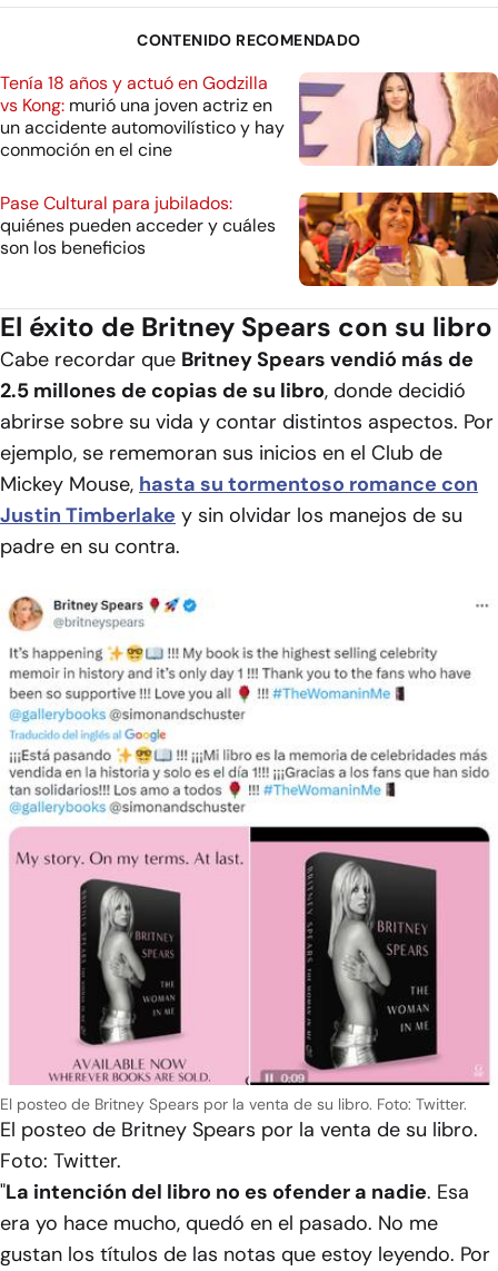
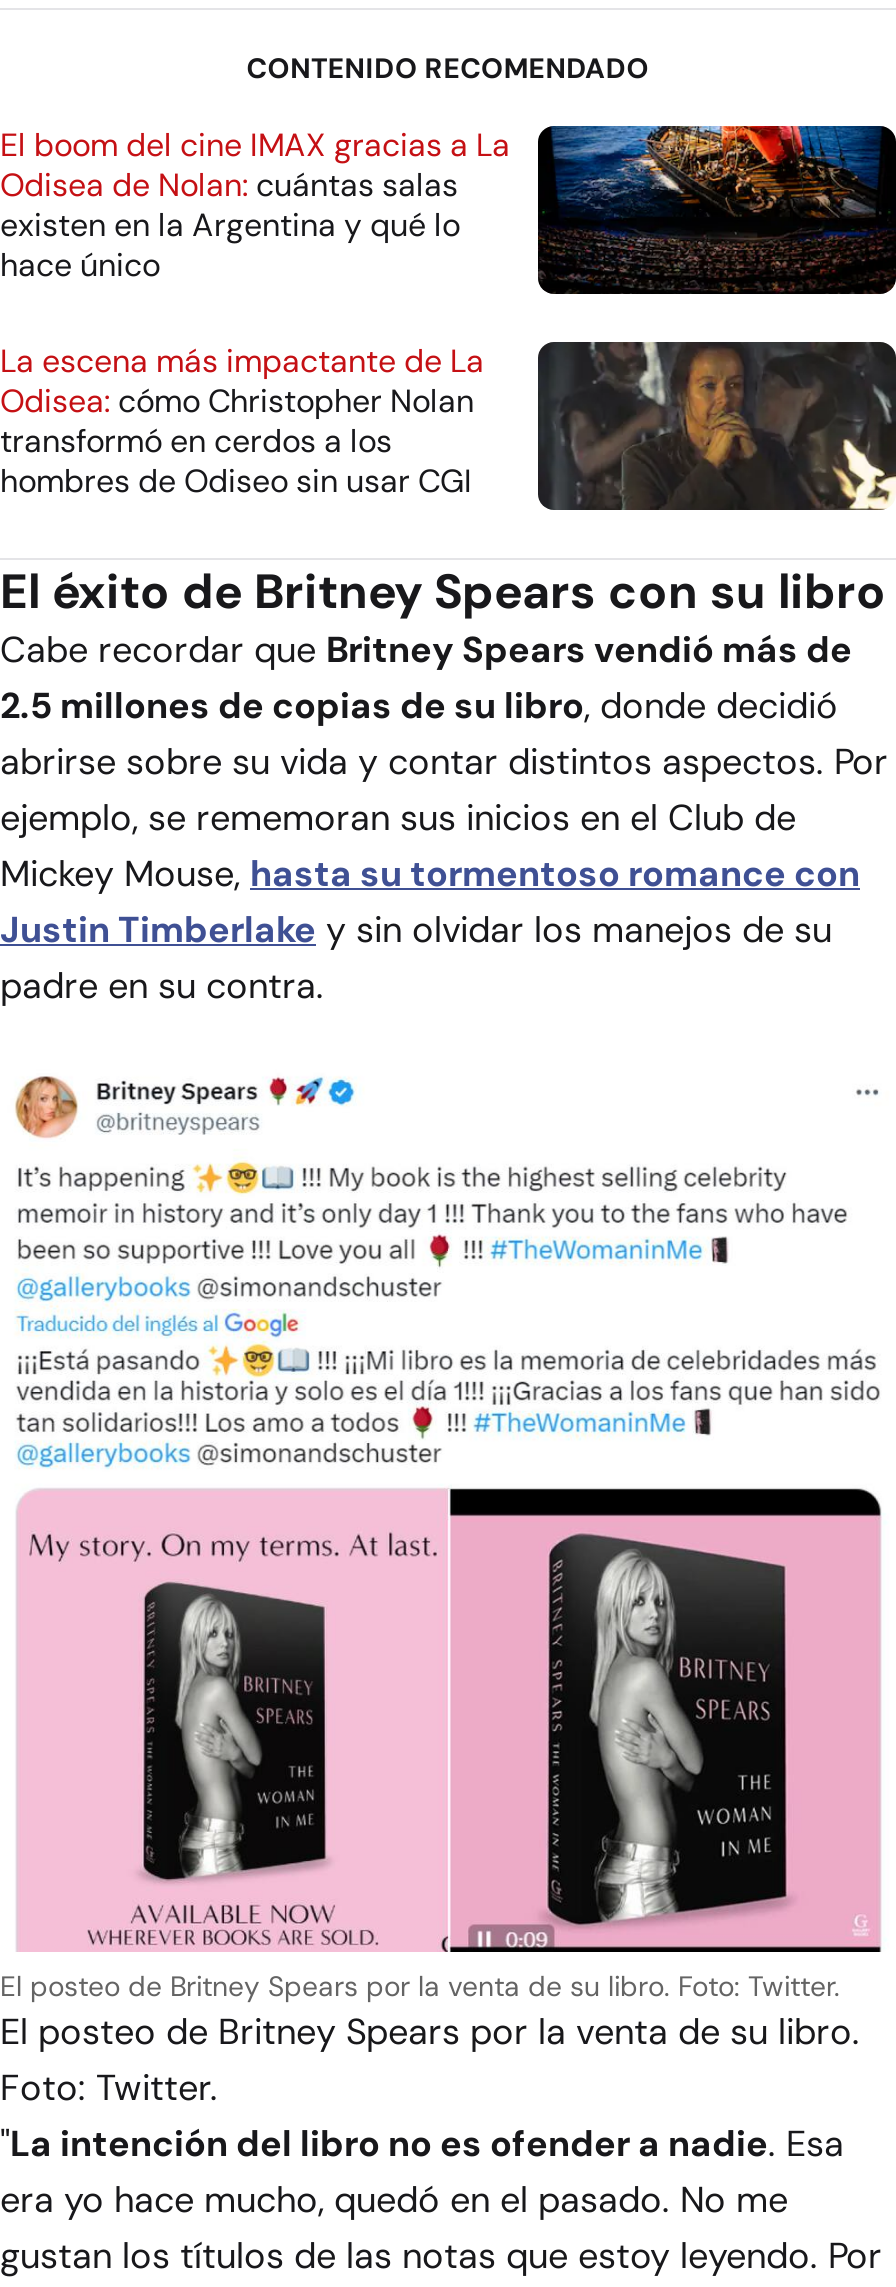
- [image]
- Tenía 18 años y actuó en Godzilla
- vs Kong: murió una joven actriz en
- un accidente automovilístico y hay
- conmoción en el cine
+ [image]
+ El boom del cine IMAX gracias a La
+ Odisea de Nolan: cuántas salas
+ existen en la Argentina y qué lo
+ hace único

- [image]
- Pase Cultural para jubilados:
- quiénes pueden acceder y cuáles
- son los beneficios
+ [image]
+ La escena más impactante de La
+ Odisea: cómo Christopher Nolan
+ transformó en cerdos a los
+ hombres de Odiseo sin usar CGI
